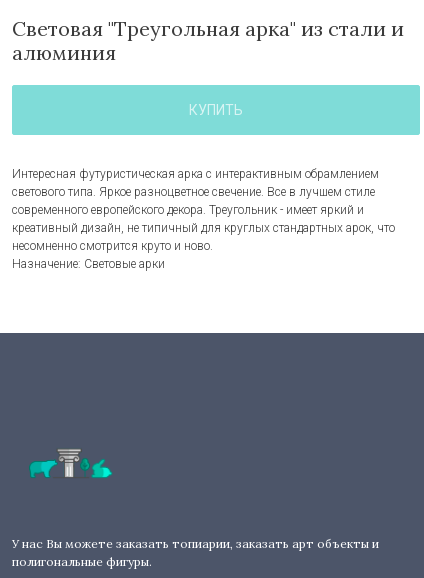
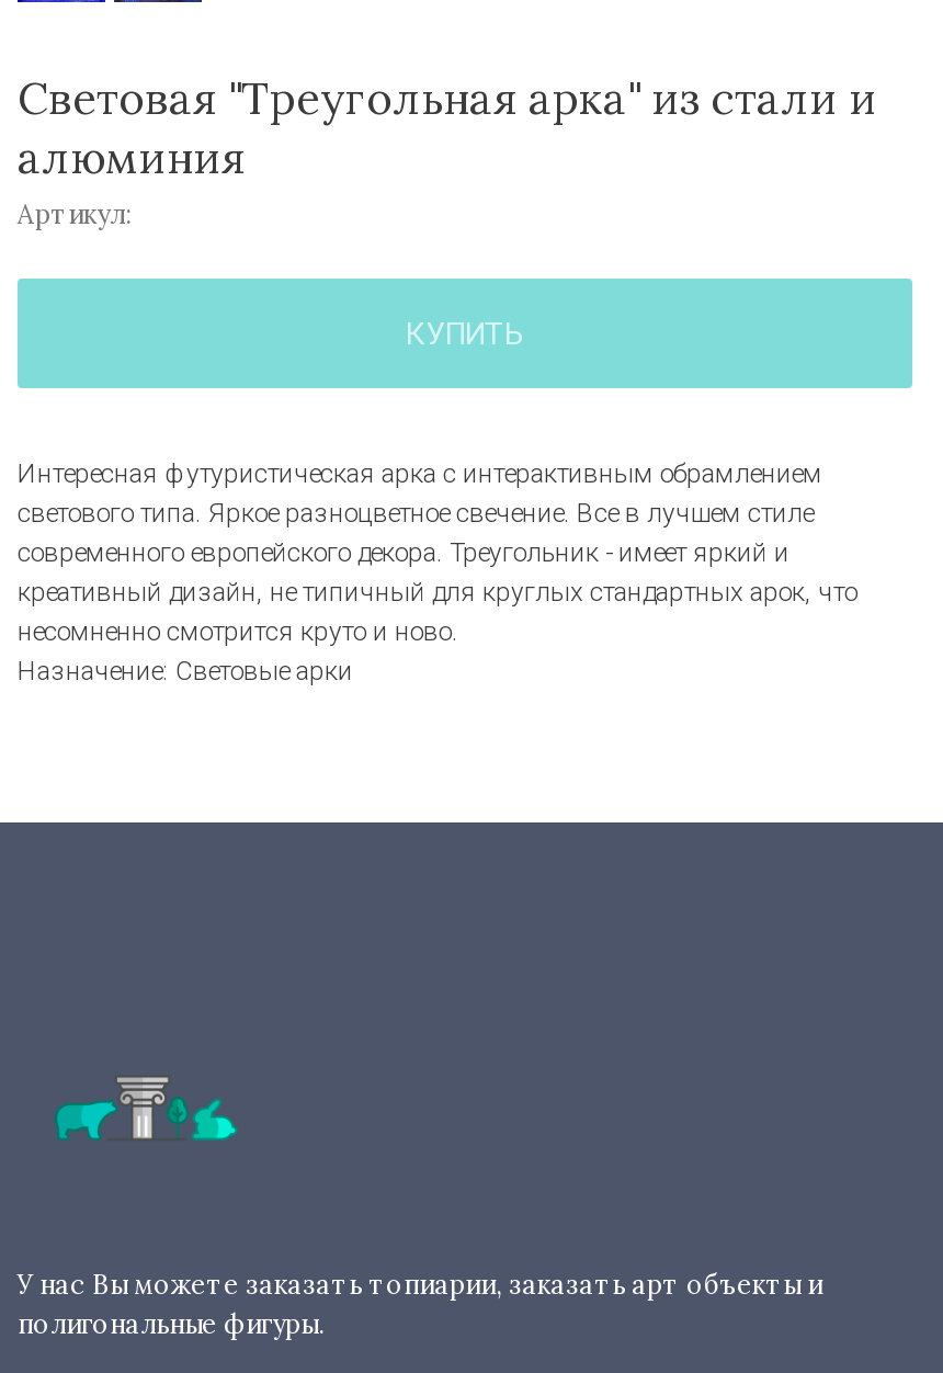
+ Артикул:
